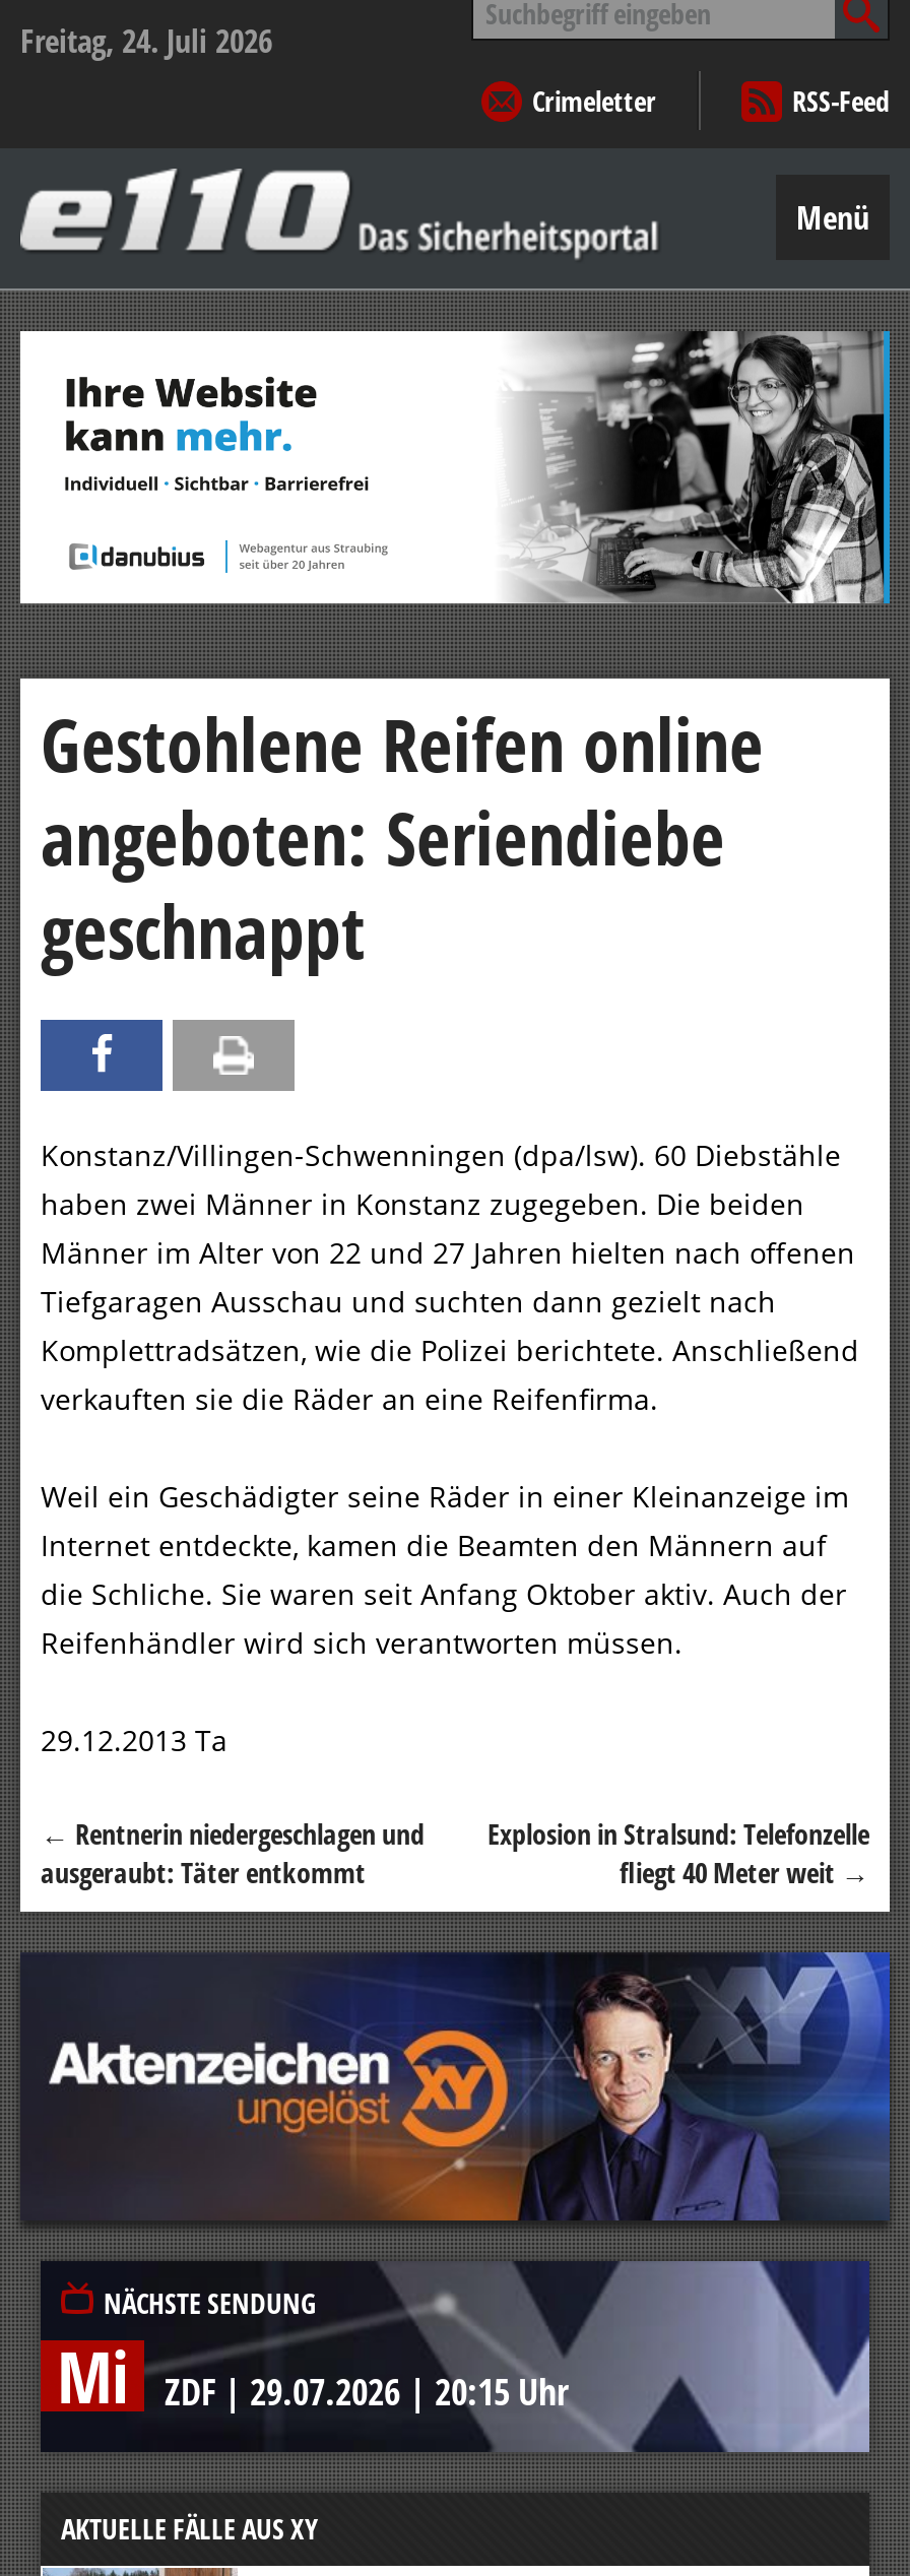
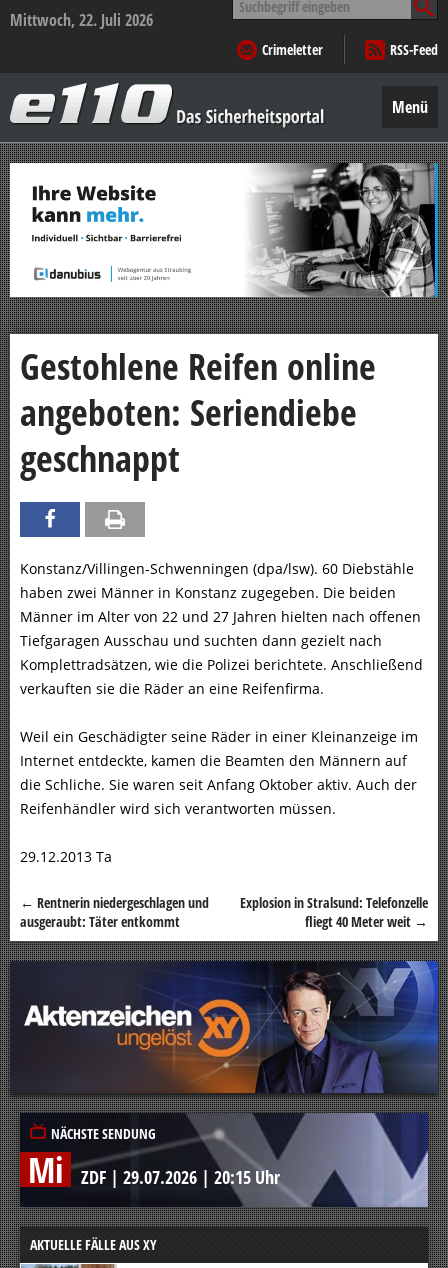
- Freitag, 24. Juli 2026
+ Mittwoch, 22. Juli 2026
